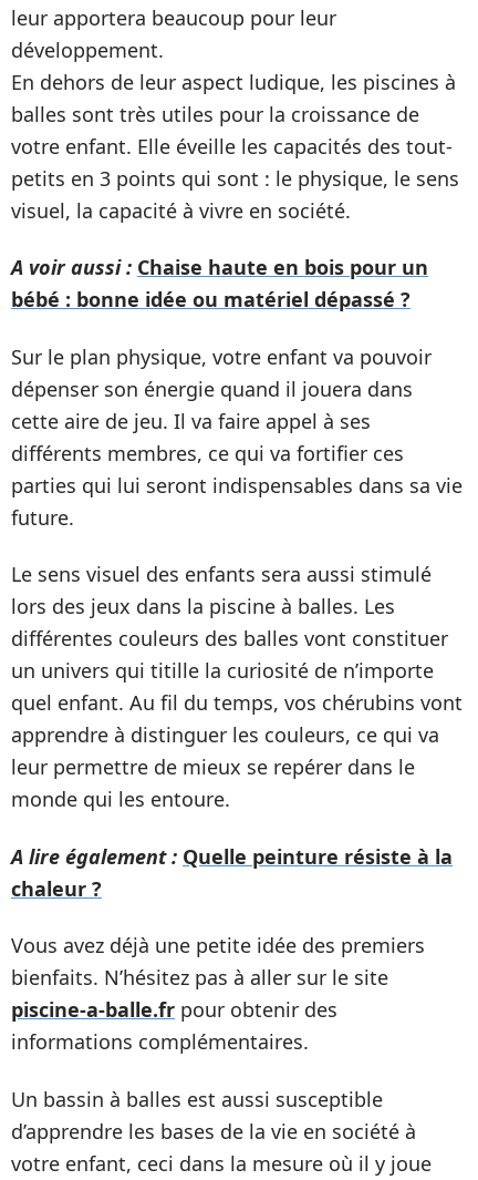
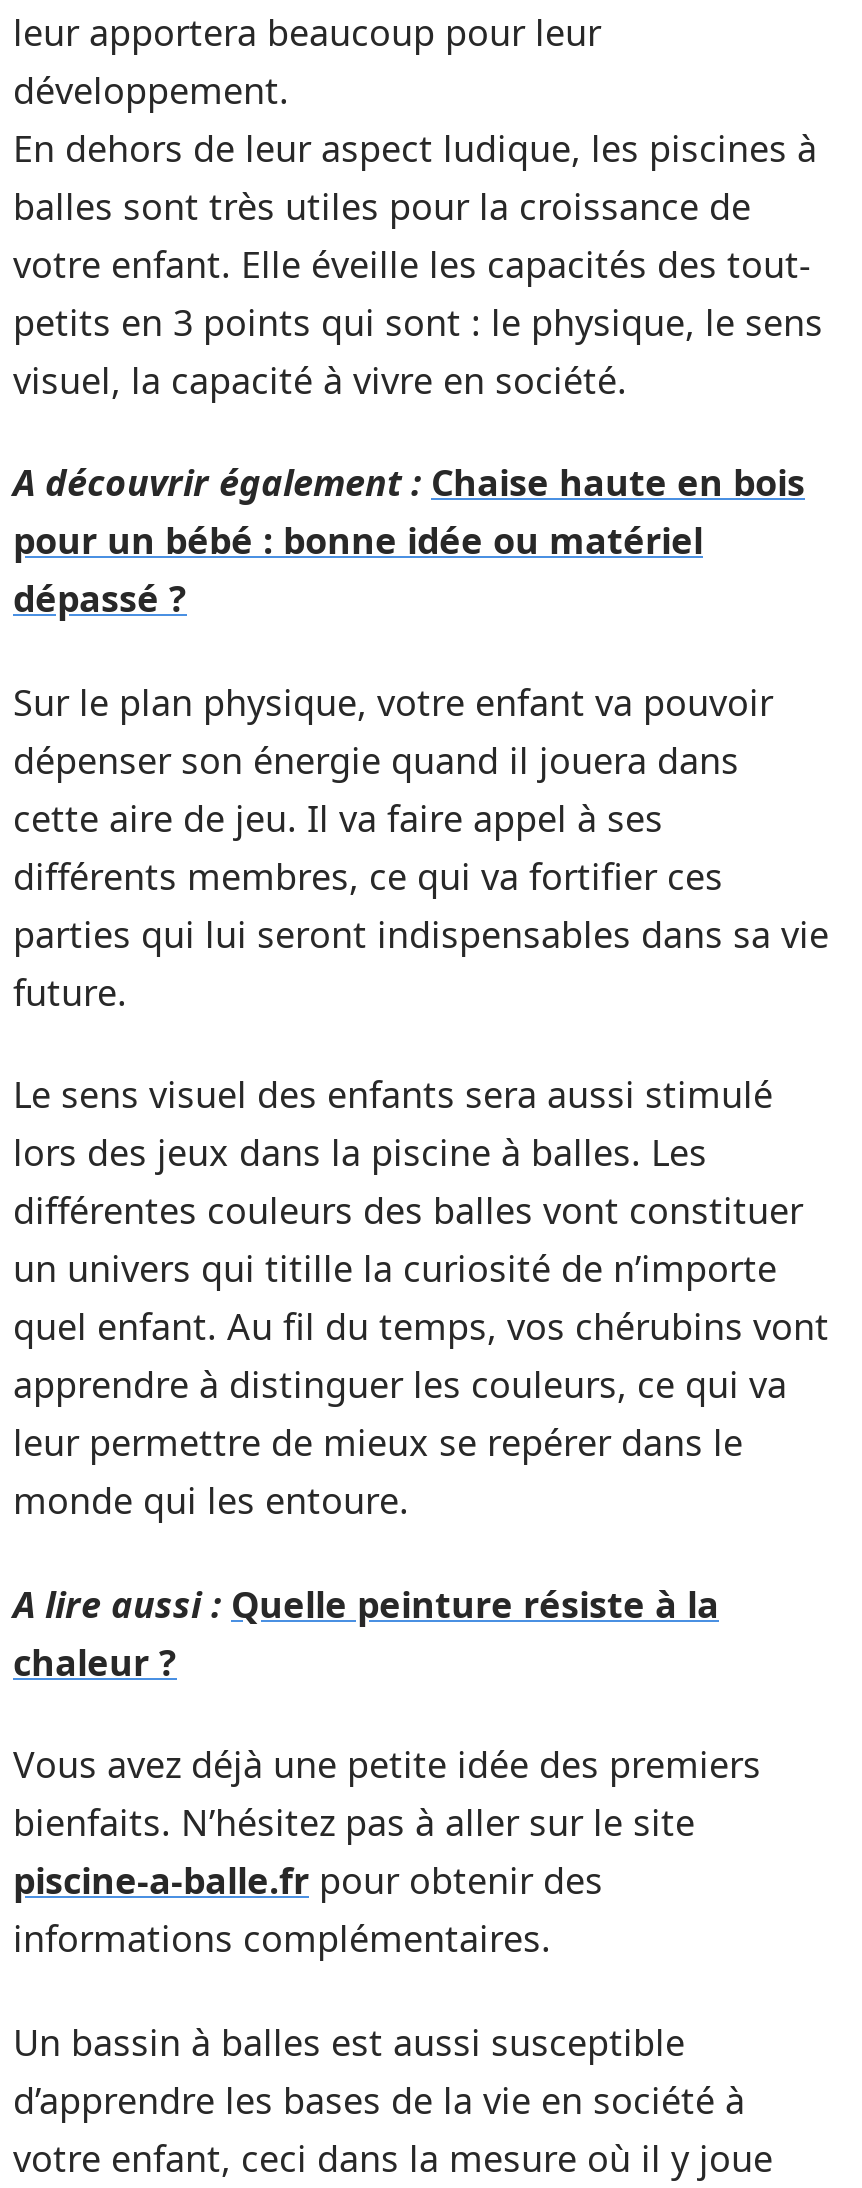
- A voir aussi : Chaise haute en bois pour un
- bébé : bonne idée ou matériel dépassé ?
+ A découvrir également : Chaise haute en bois
+ pour un bébé : bonne idée ou matériel
+ dépassé ?

- A lire également : Quelle peinture résiste à la
+ A lire aussi : Quelle peinture résiste à la
